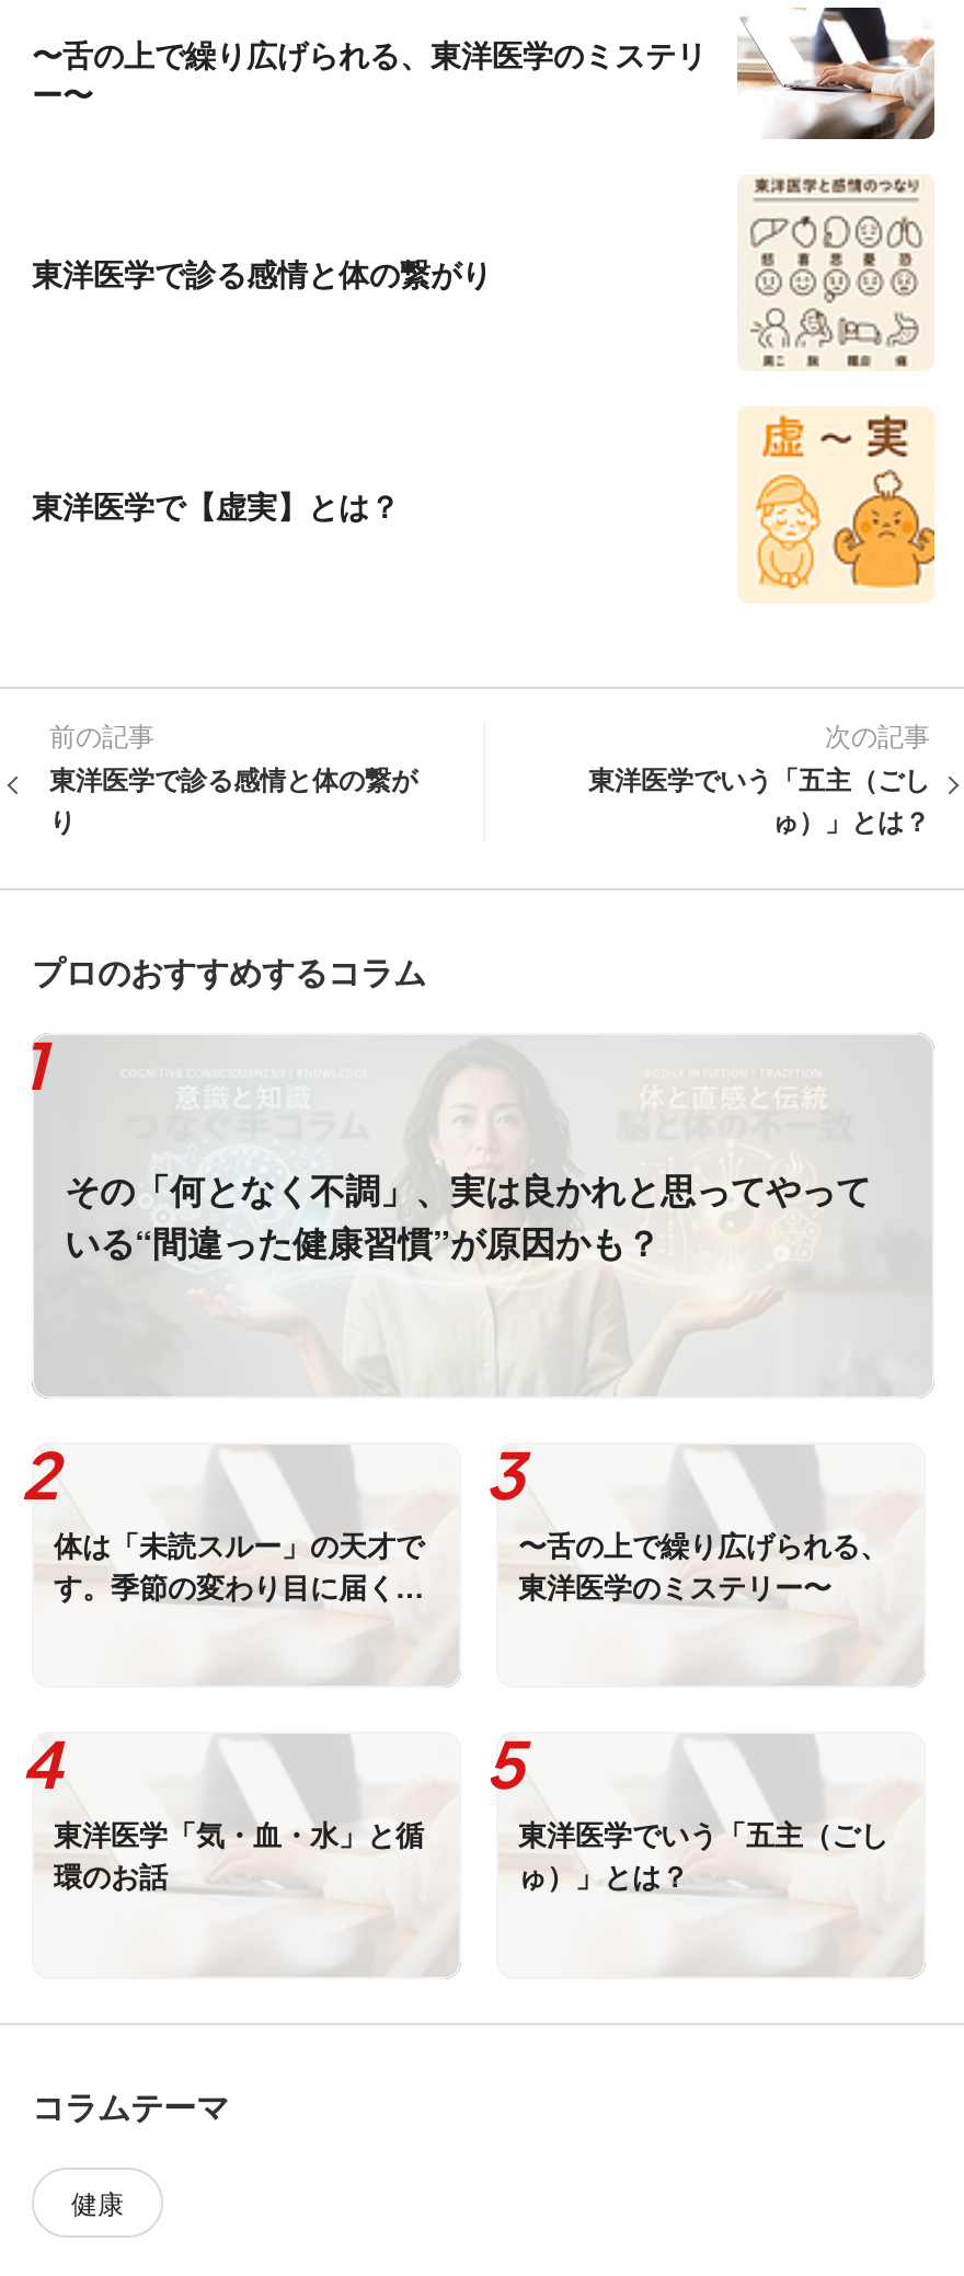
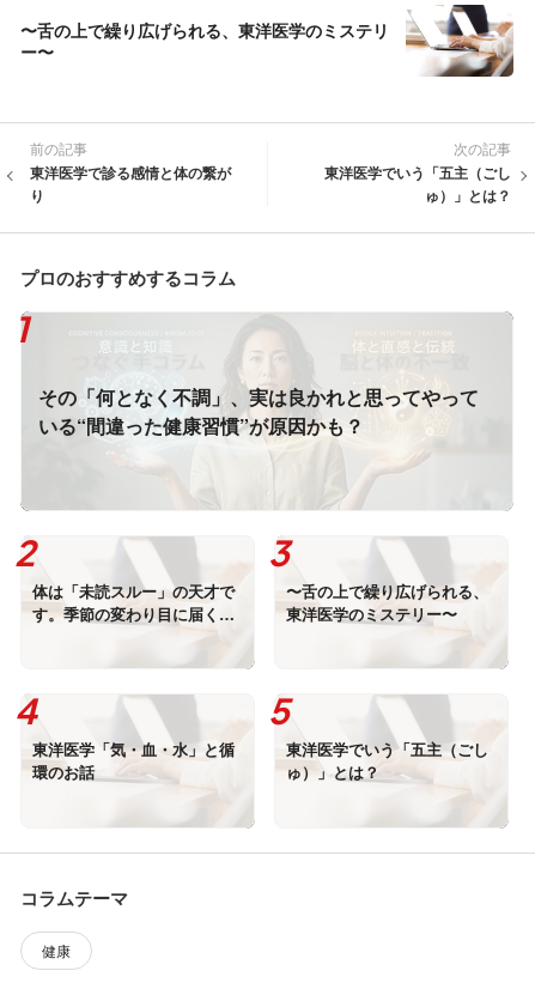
- [image]

- 東洋医学で診る感情と体の繋がり

- [image]

- 東洋医学で【虚実】とは？
